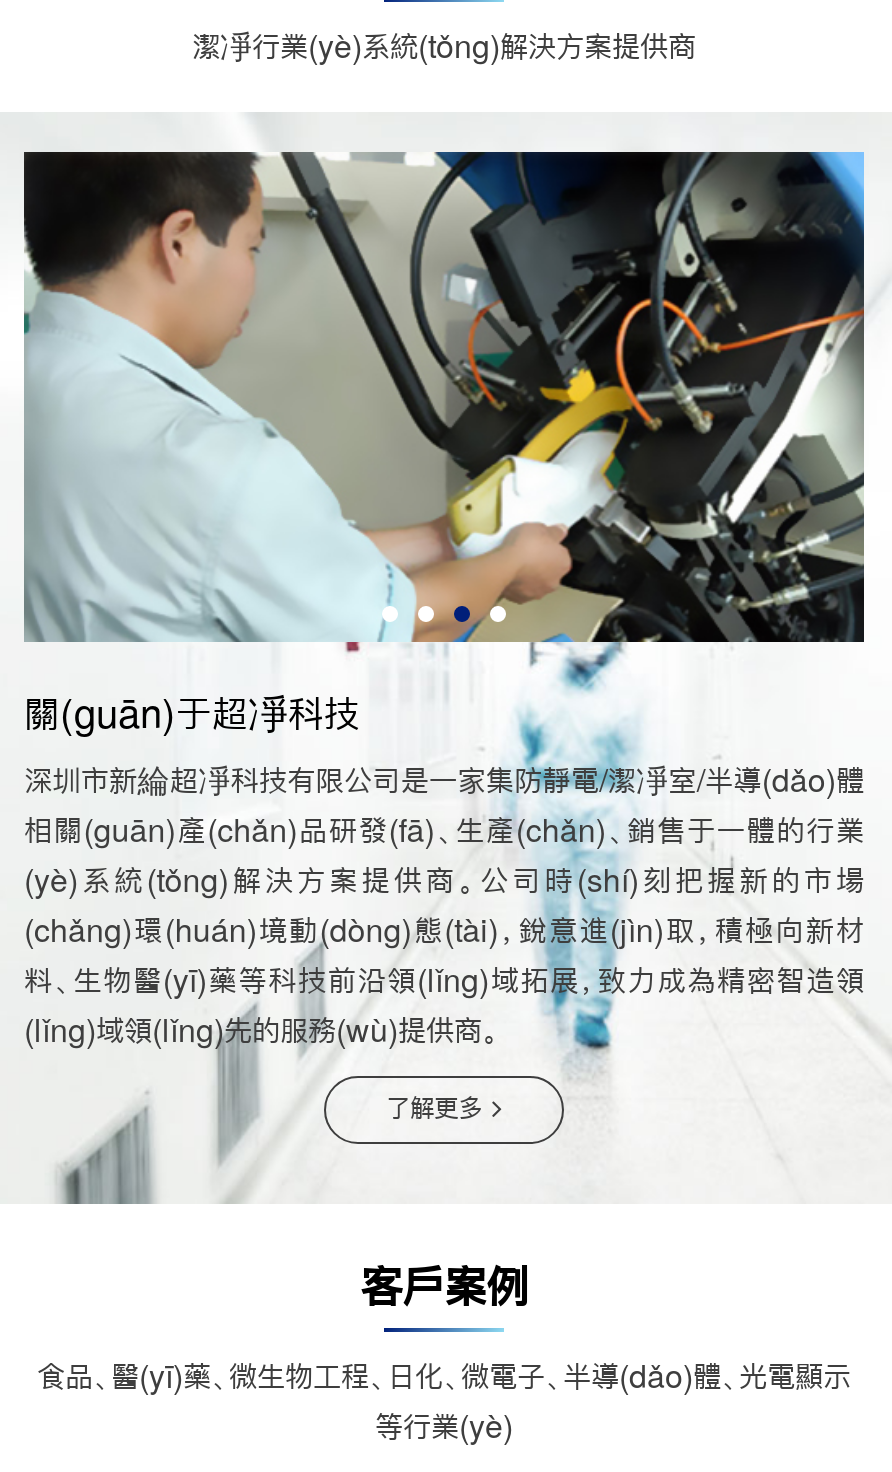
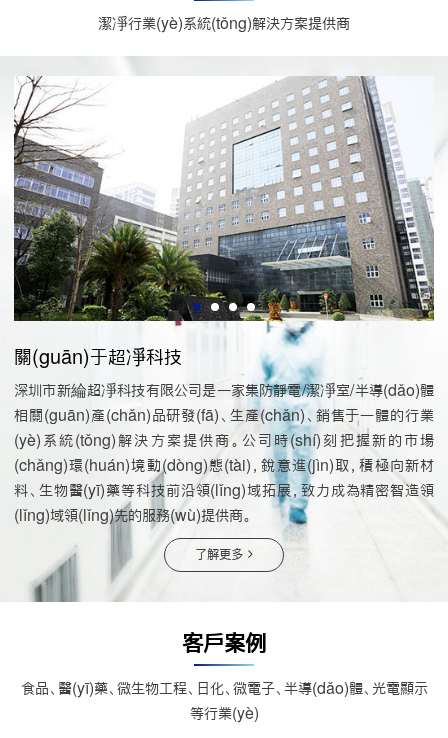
- [image]
+ [image]
